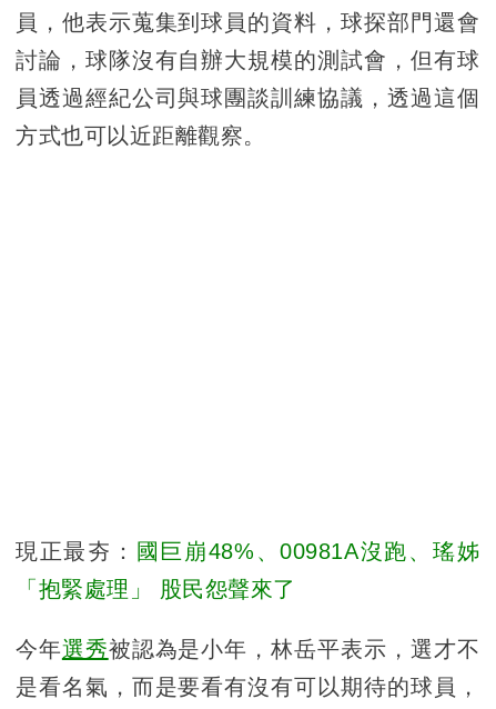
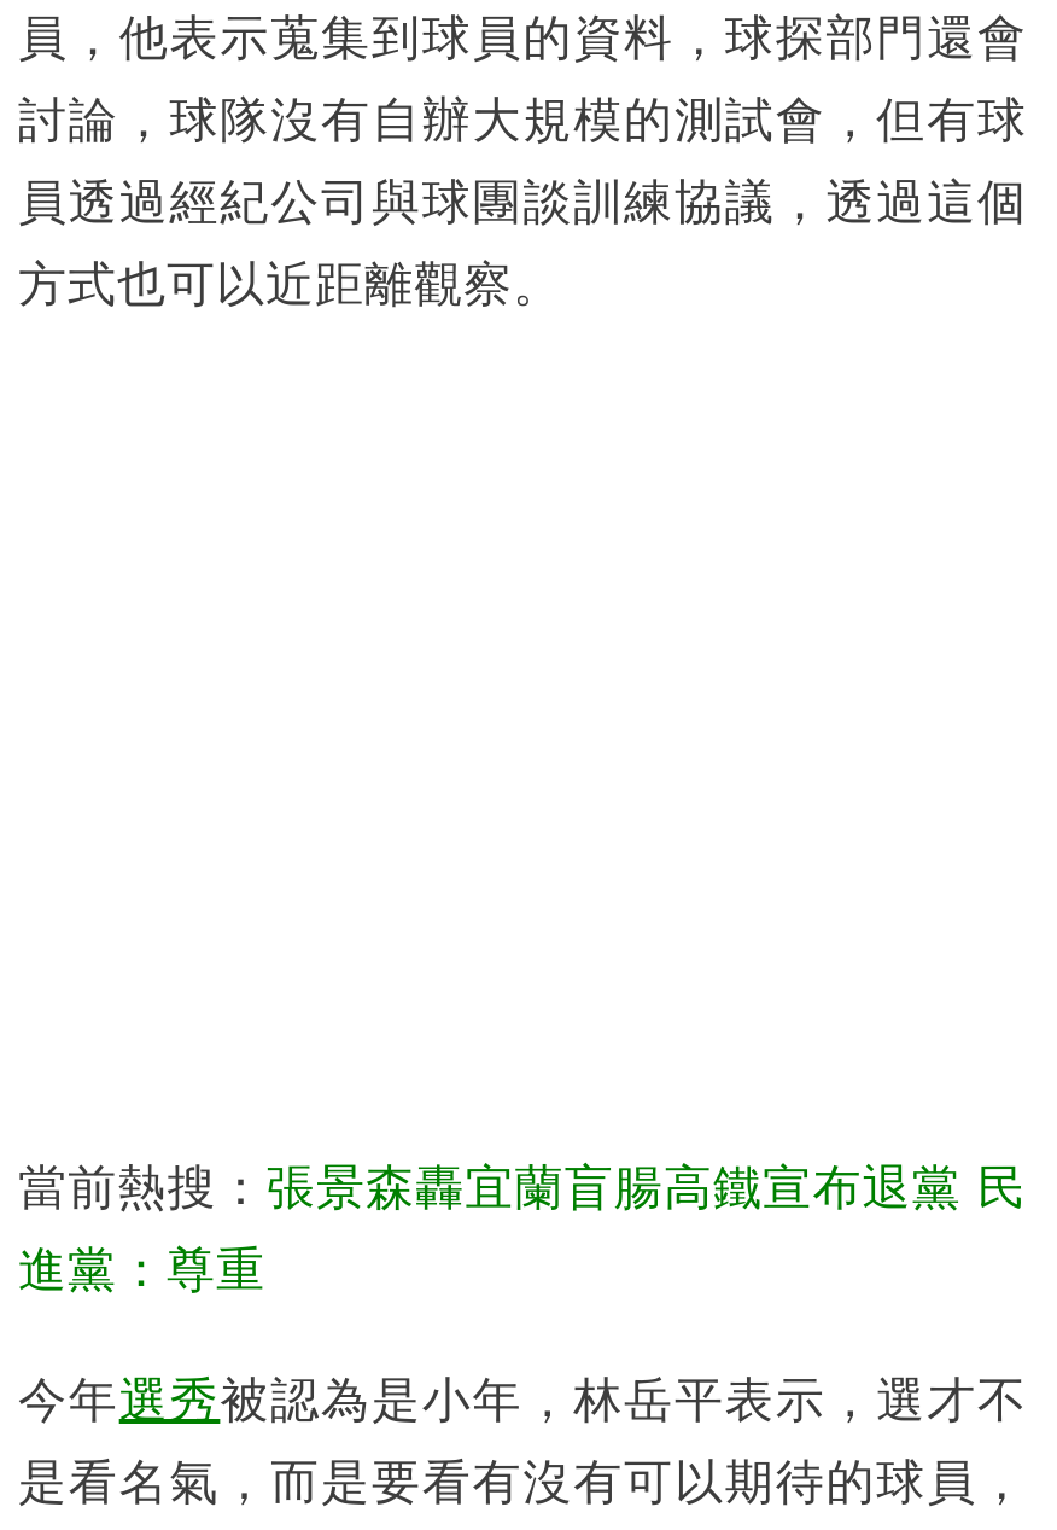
- 現正最夯：國巨崩48%、00981A沒跑、瑤姊
+ 當前熱搜：張景森轟宜蘭盲腸高鐵宣布退黨 民

- 「抱緊處理」 股民怨聲來了
+ 進黨：尊重
